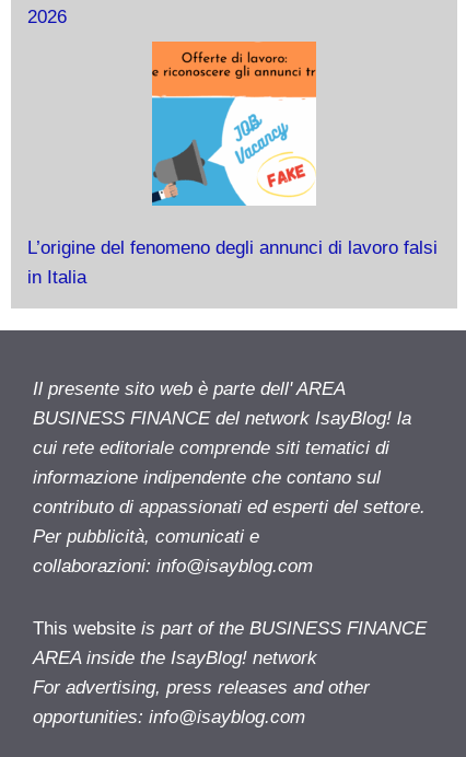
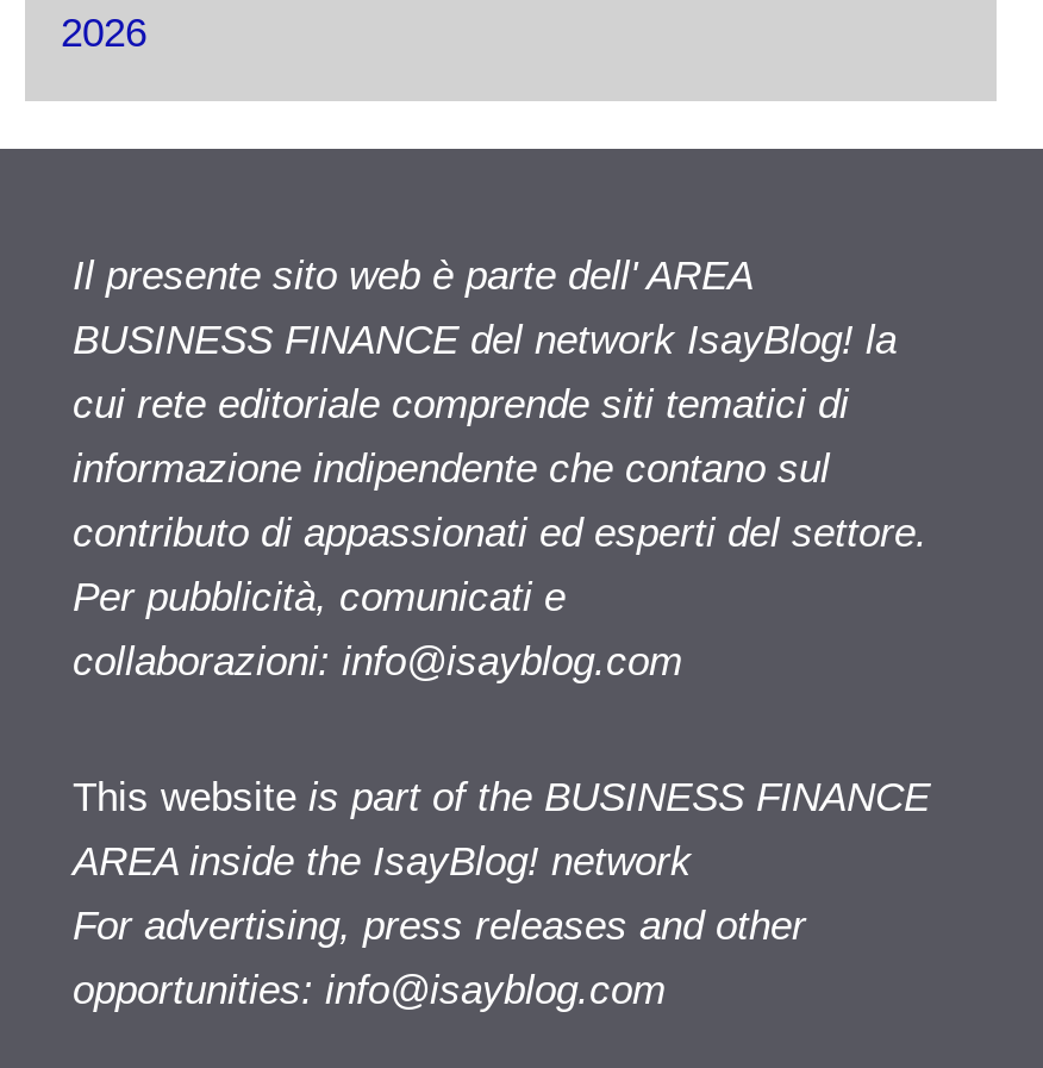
- [image]
- L’origine del fenomeno degli annunci di lavoro falsi
- in Italia
